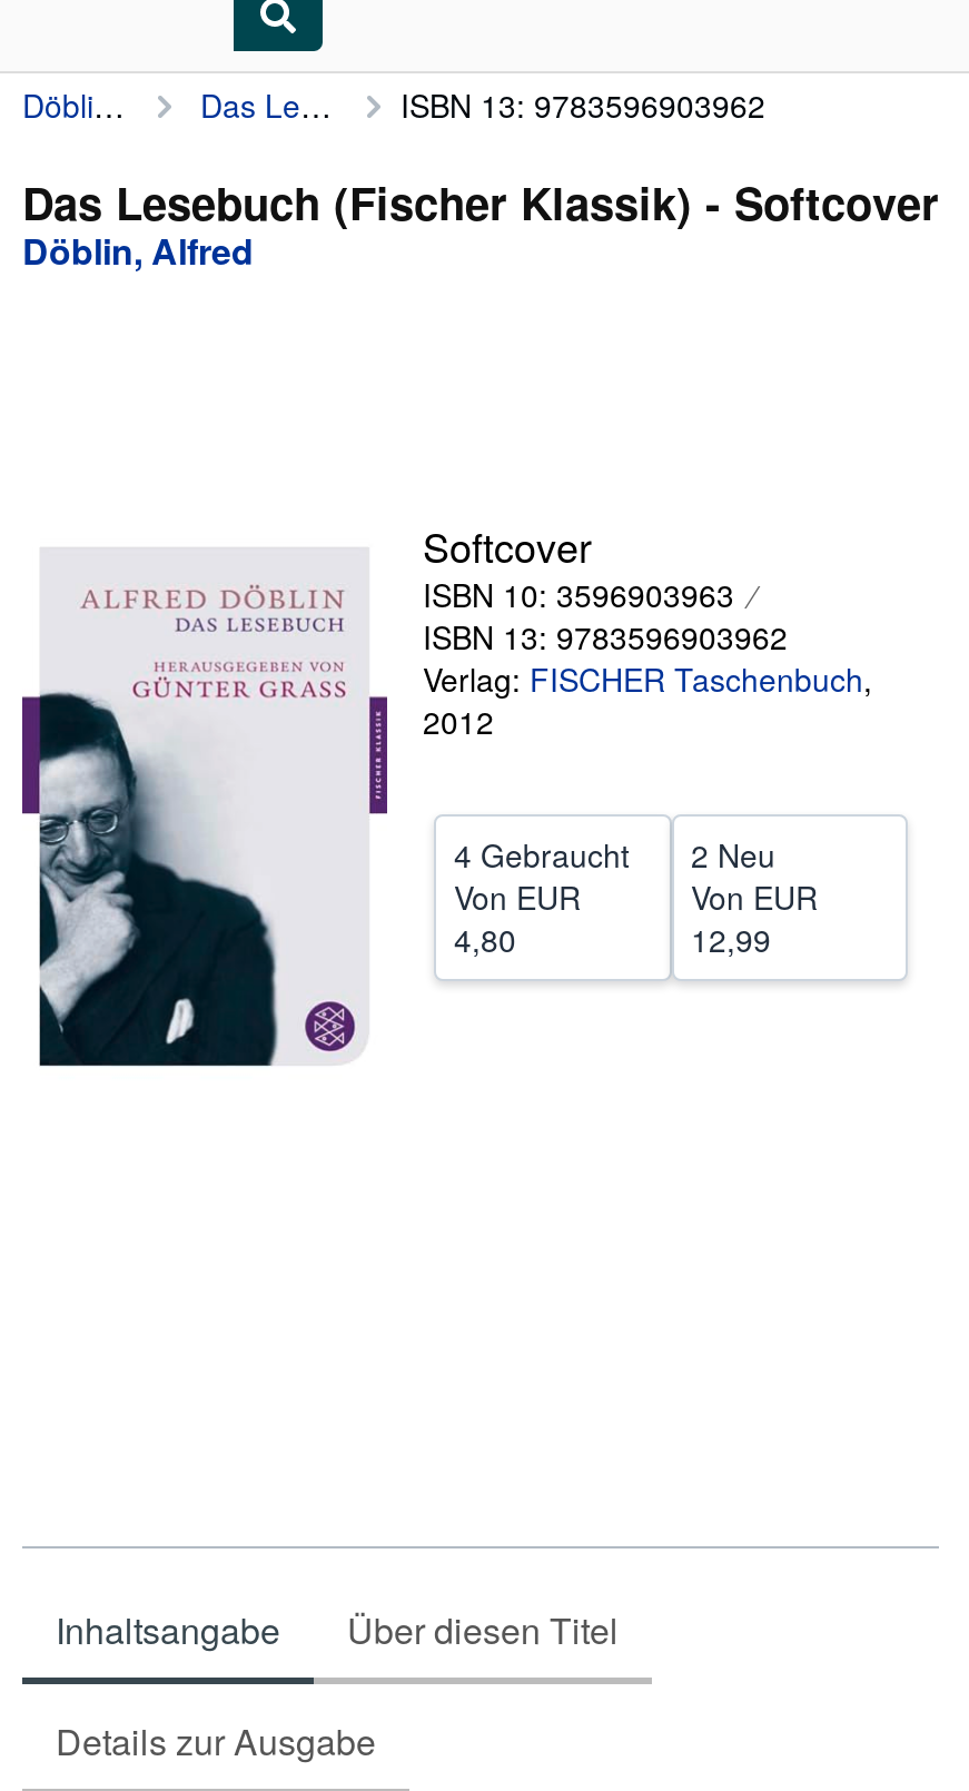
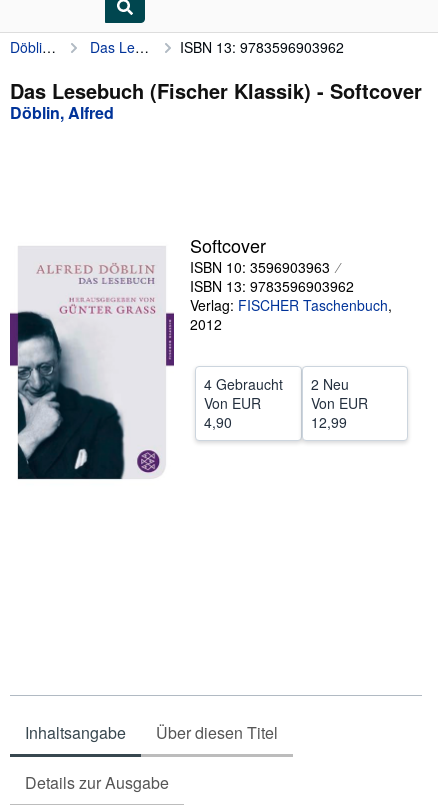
- 4,80
+ 4,90
